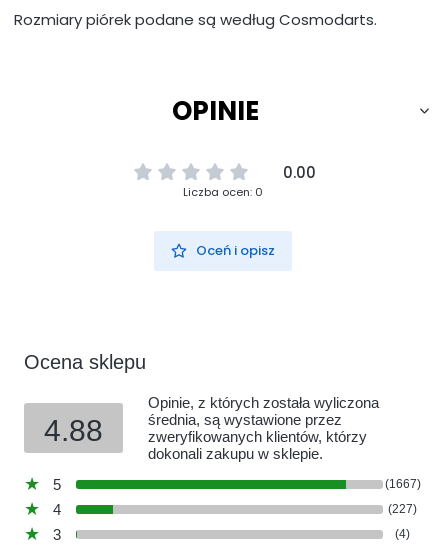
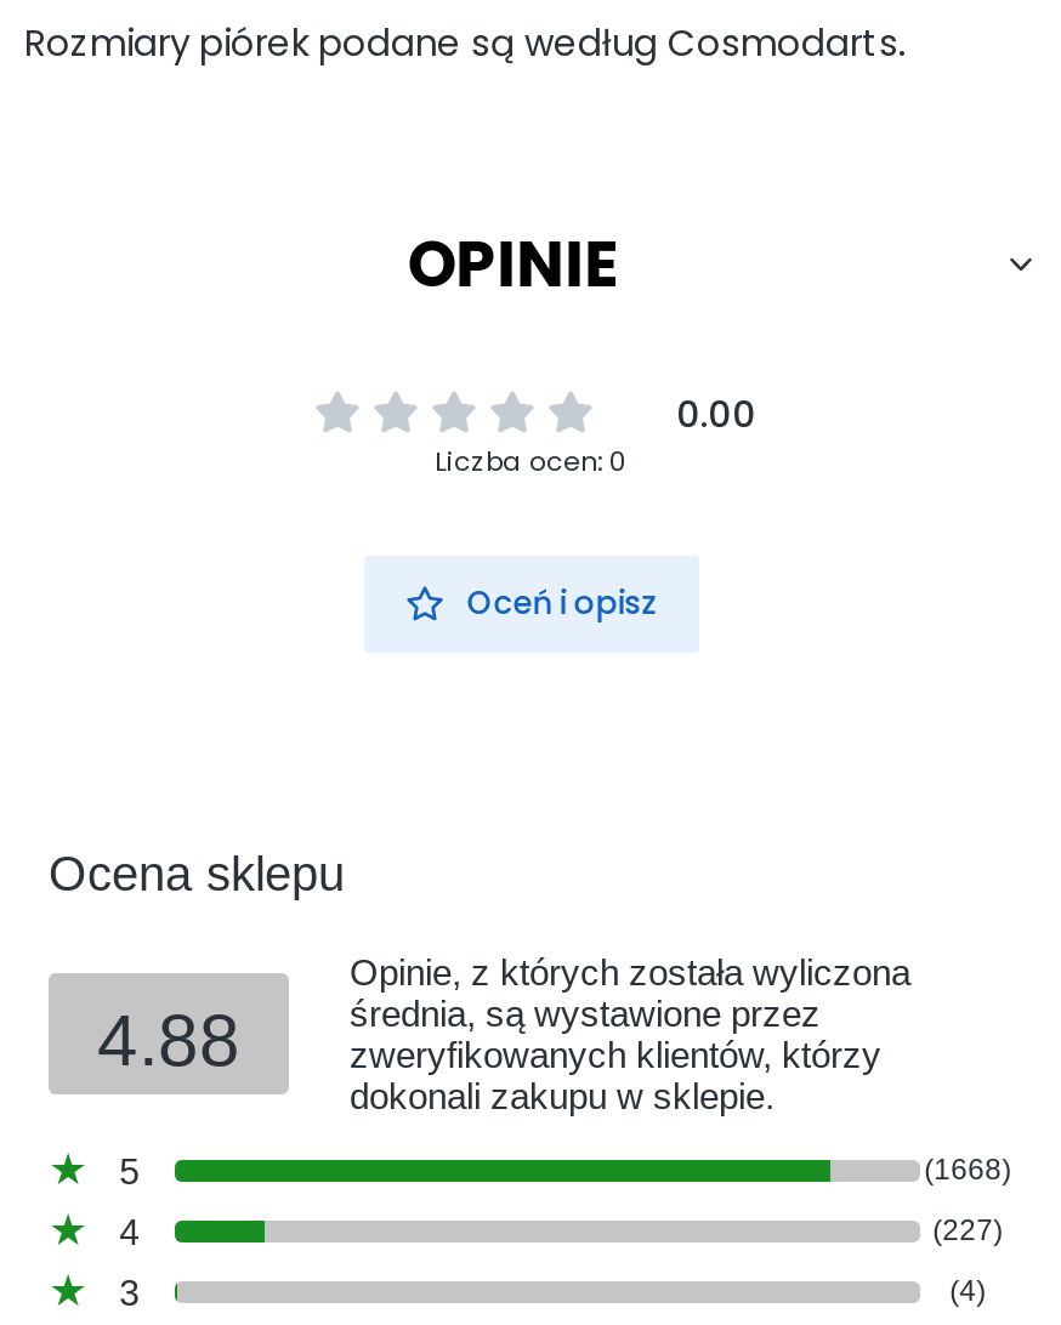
- (1667)
+ (1668)
